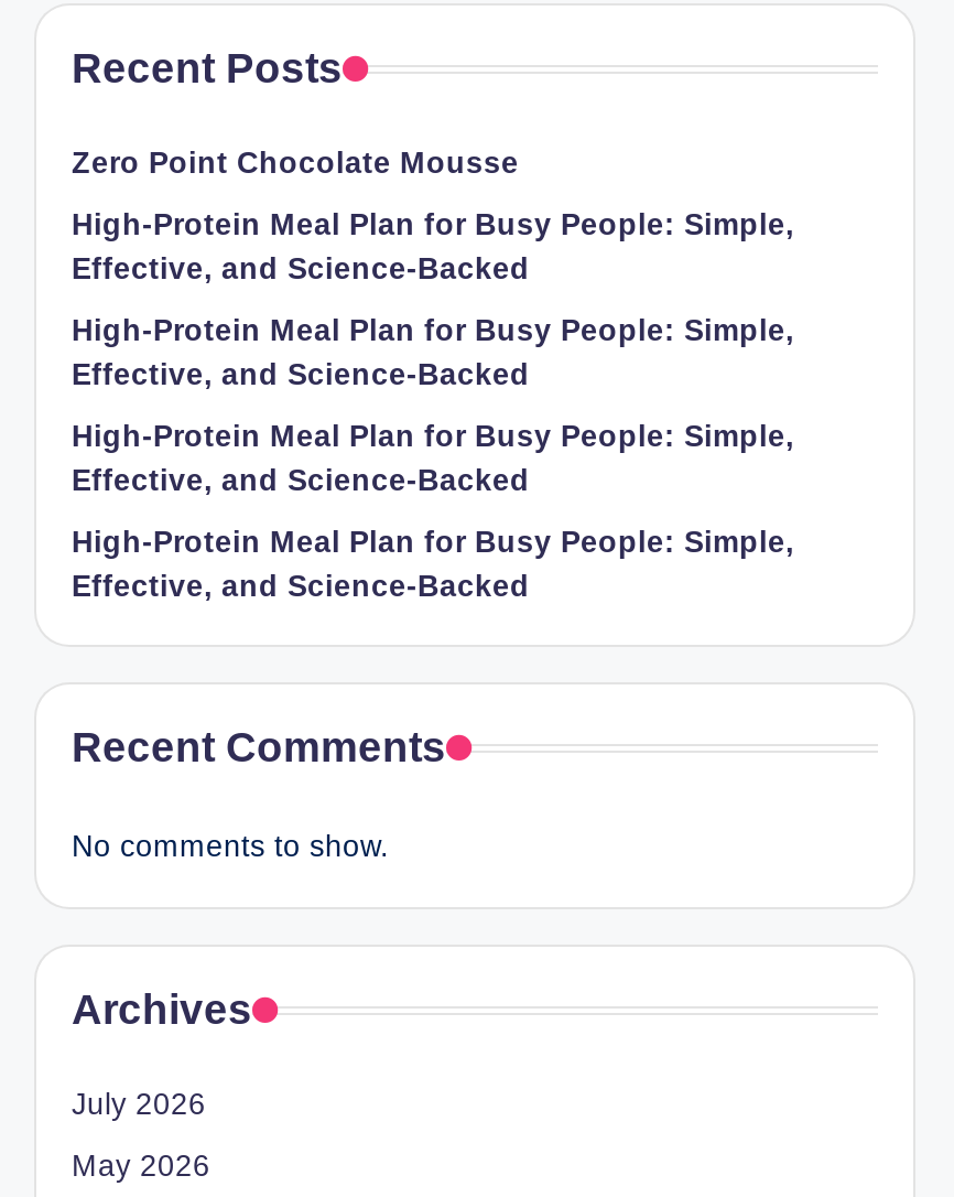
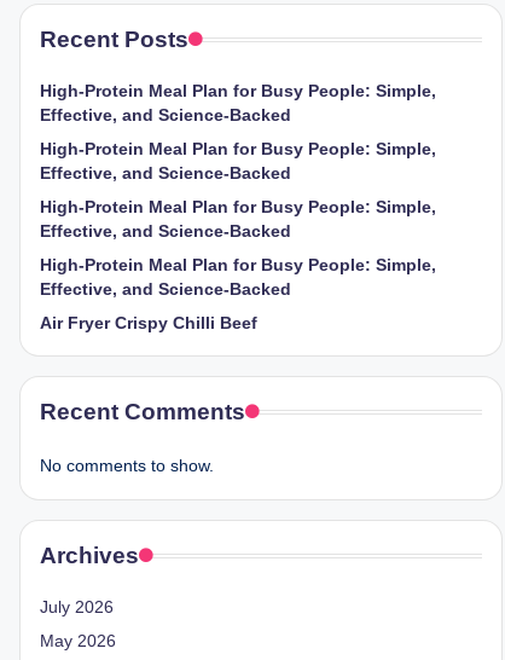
- Zero Point Chocolate Mousse

moved up: High-Protein Meal Plan for Busy People: Simple, | Effective, and Science-Backed | High-Protein Meal Plan for Busy People: Simple, | Effective, and Science-Backed | High-Protein Meal Plan for Busy People: Simple, | Effective, and Science-Backed | High-Protein Meal Plan for Busy People: Simple, | Effective, and Science-Backed

+ Air Fryer Crispy Chilli Beef
